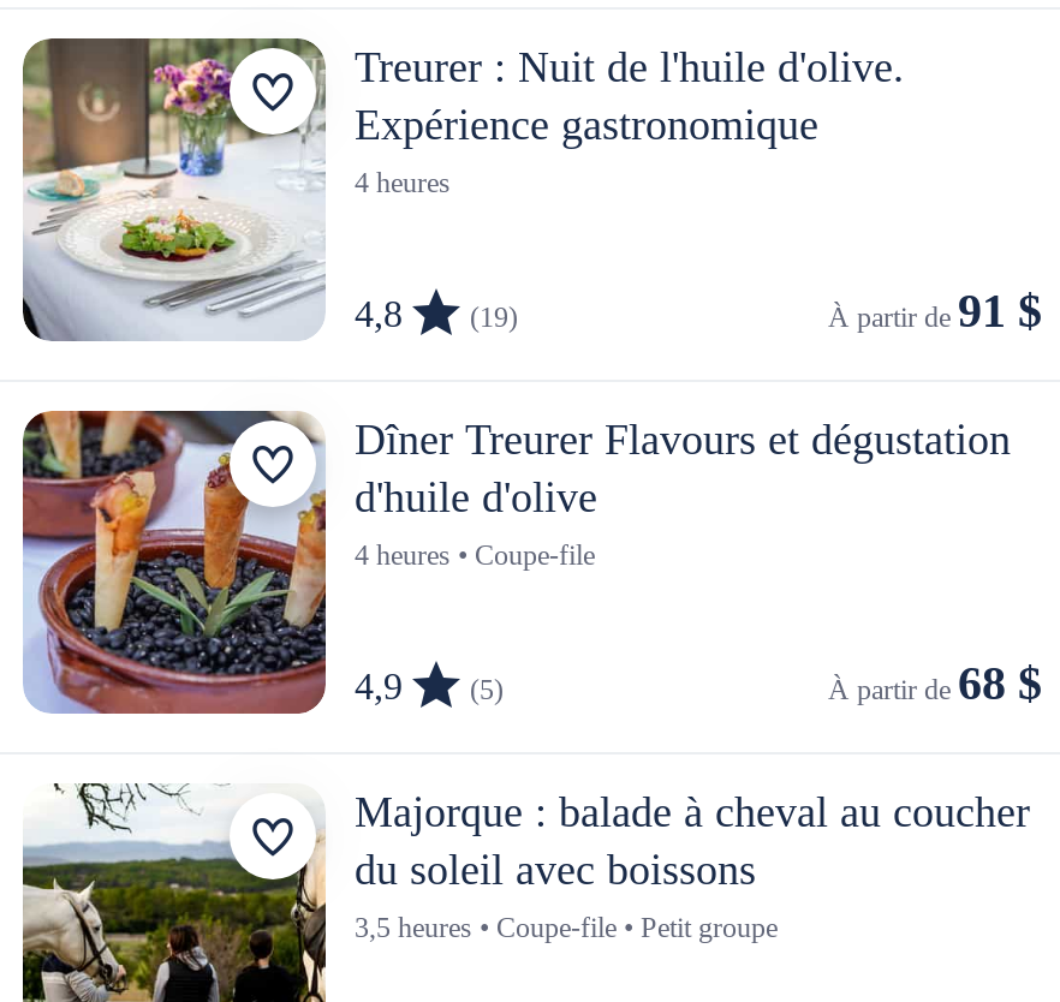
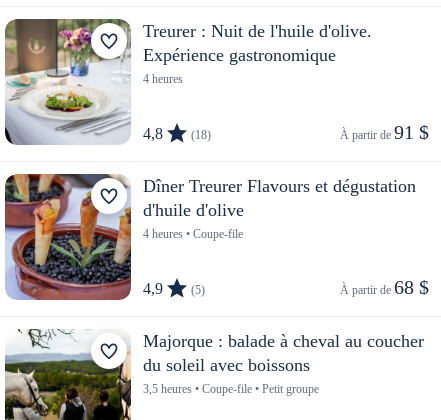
- 4,8 (19)
+ 4,8 (18)
